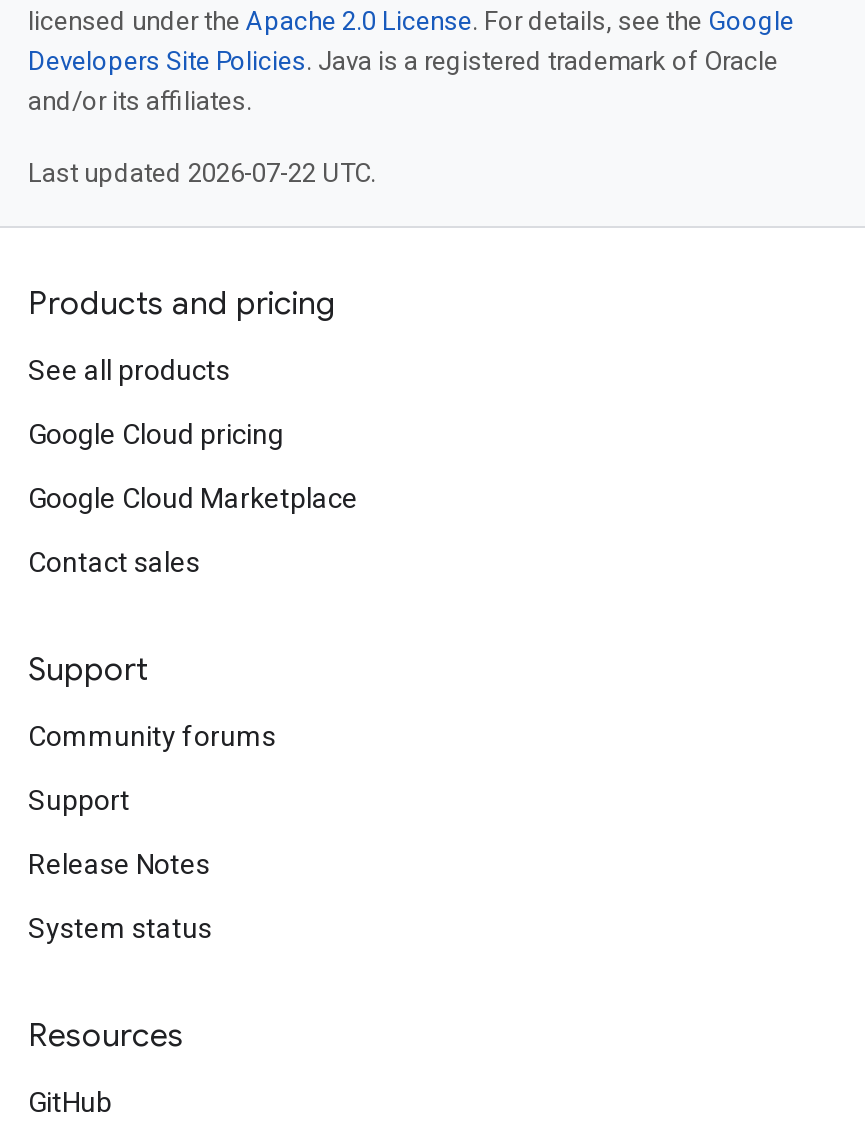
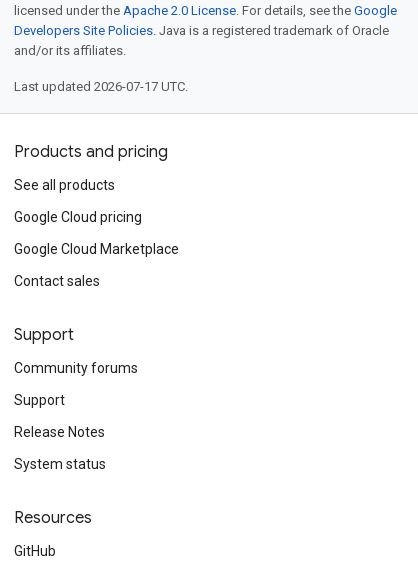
- Last updated 2026-07-22 UTC.
+ Last updated 2026-07-17 UTC.
